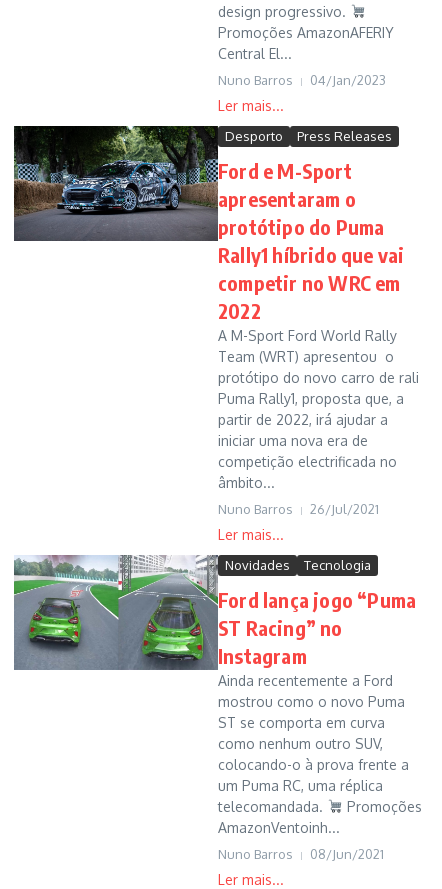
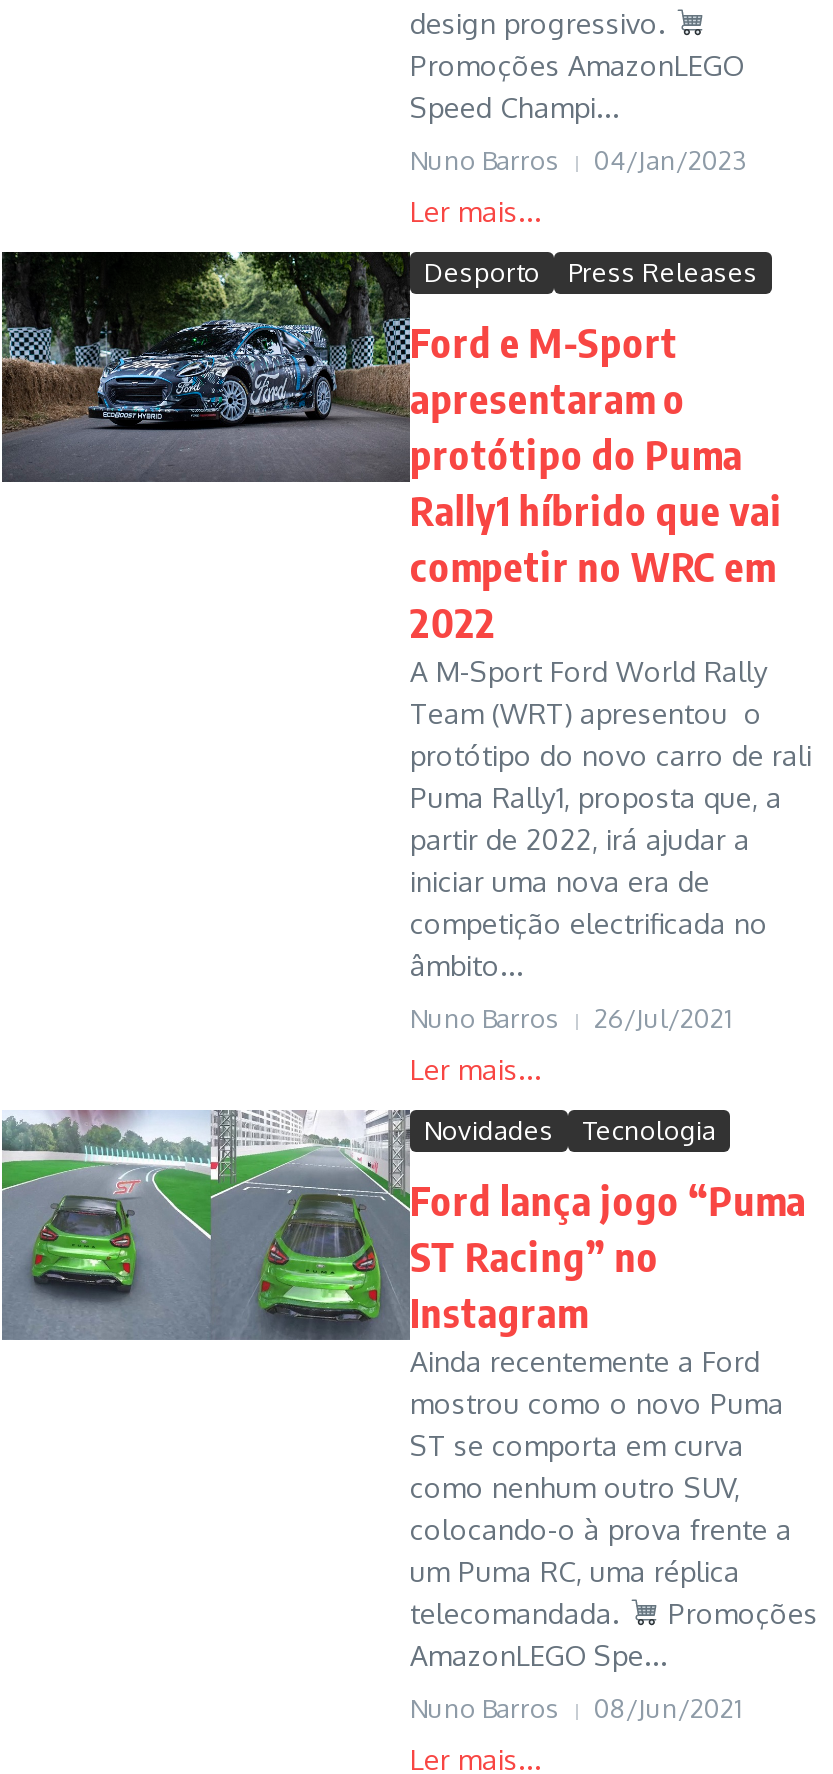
- Promoções AmazonAFERIY
- Central El...
+ Promoções AmazonLEGO
+ Speed Champi...

- AmazonVentoinh...
+ AmazonLEGO Spe...
